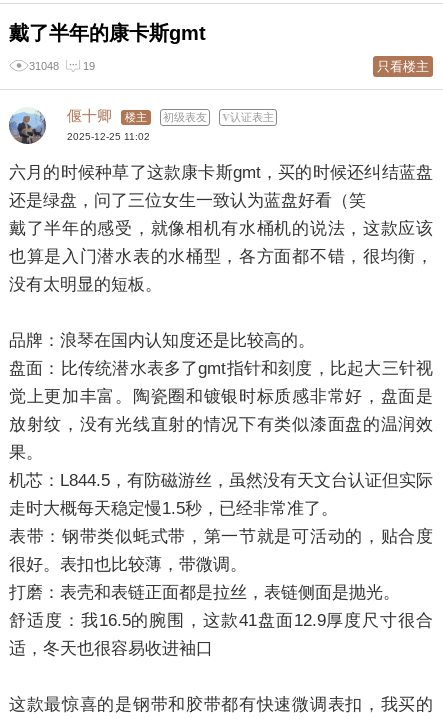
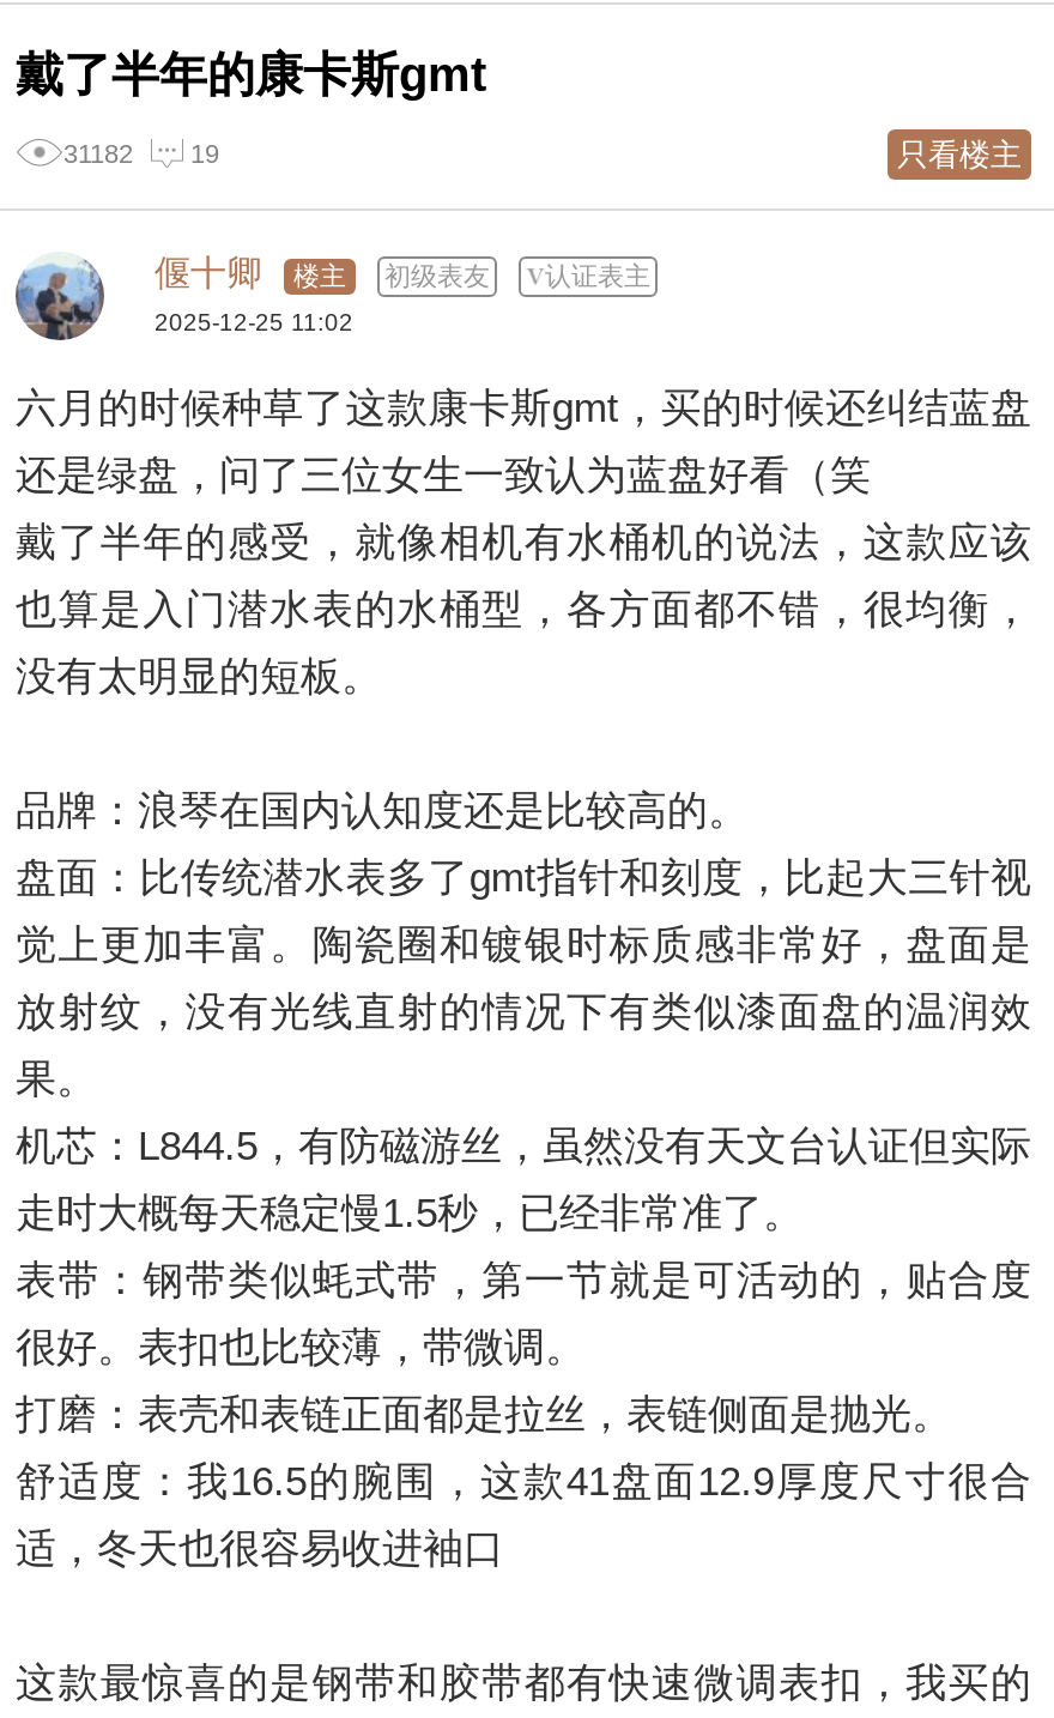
- 31048 19
+ 31182 19
